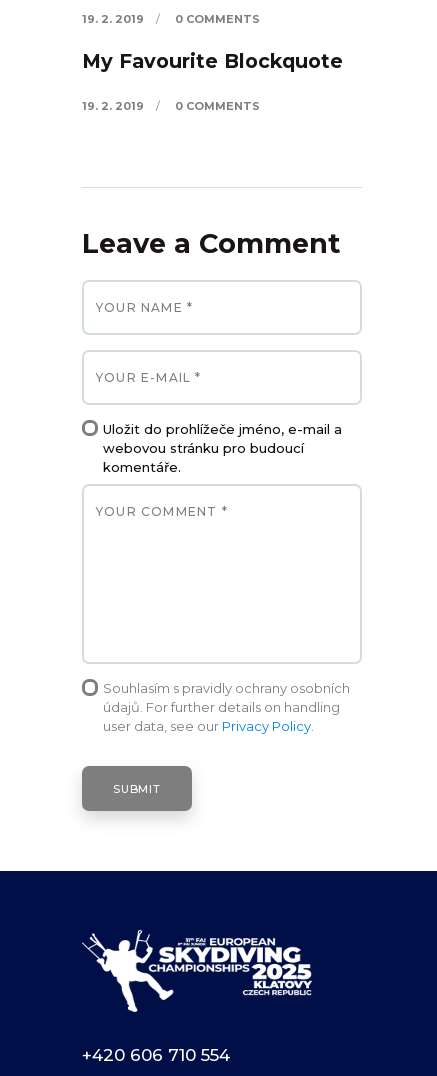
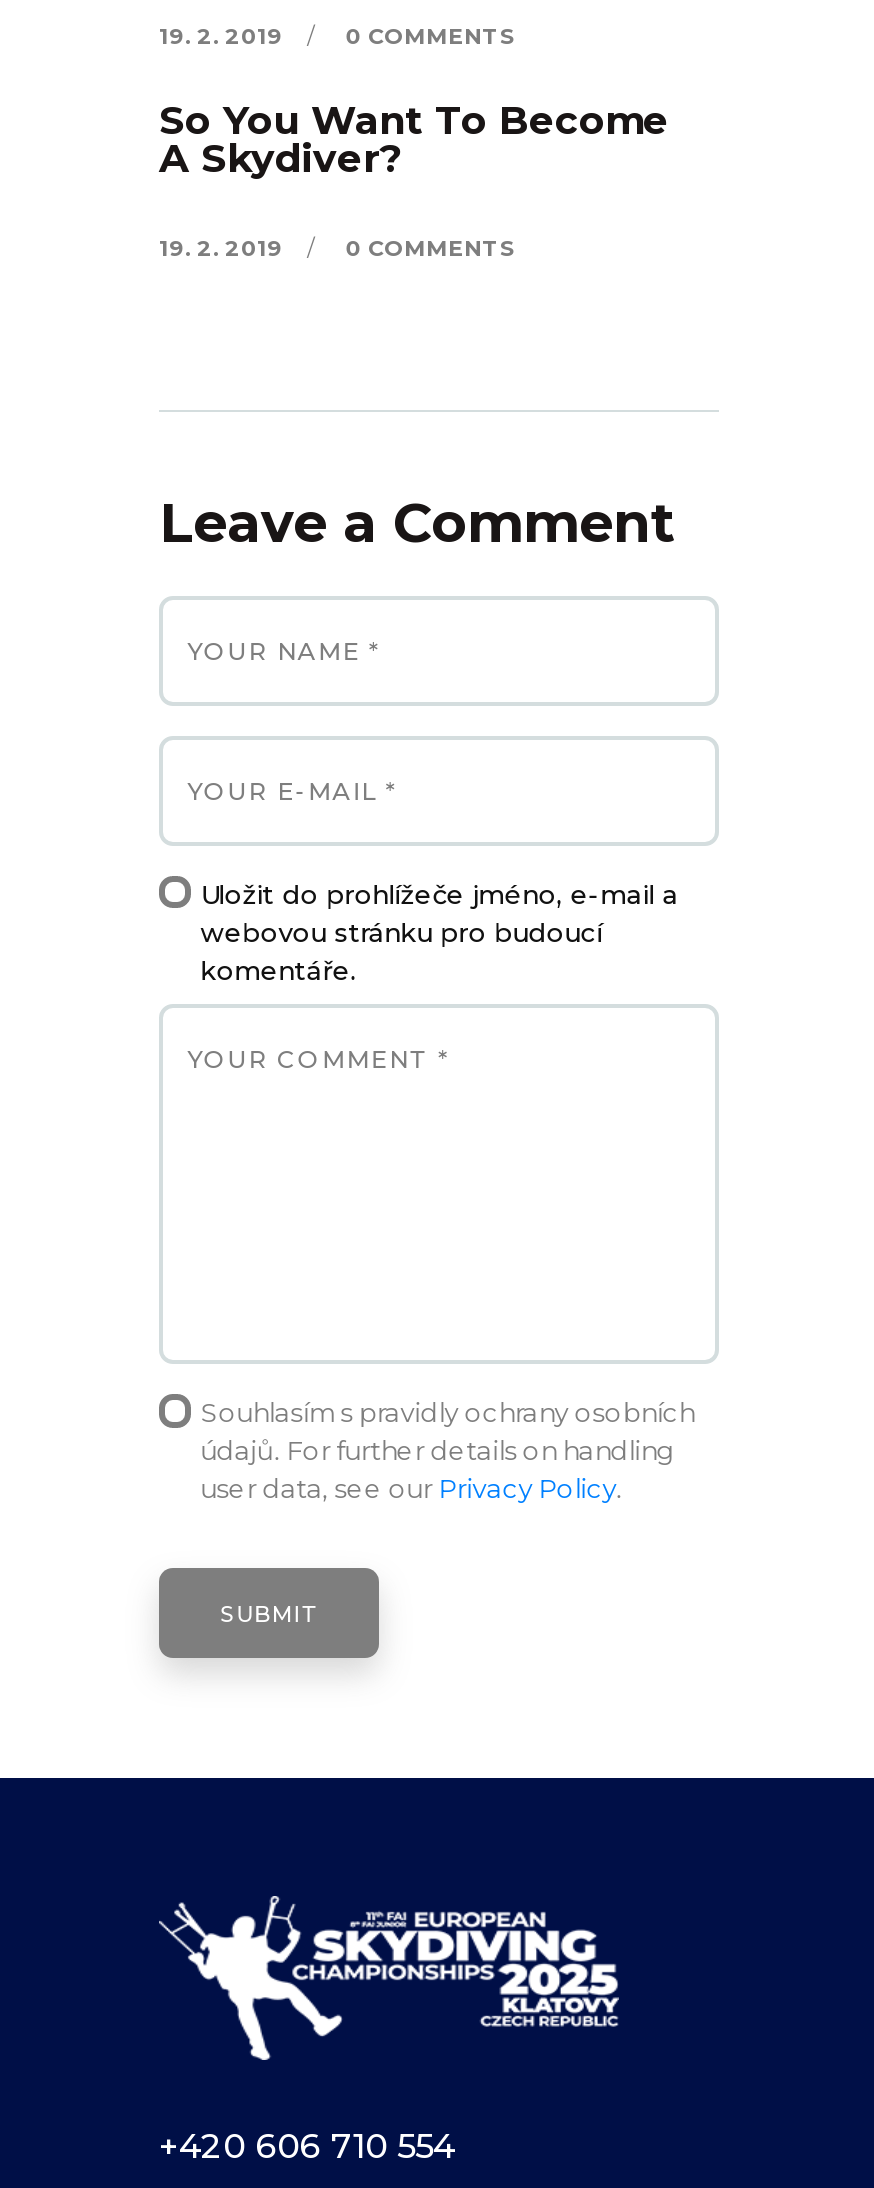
- My Favourite Blockquote
+ So You Want To Become
+ A Skydiver?
